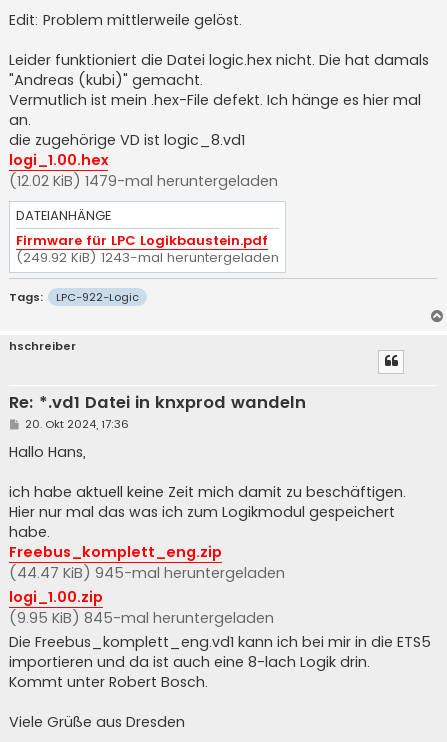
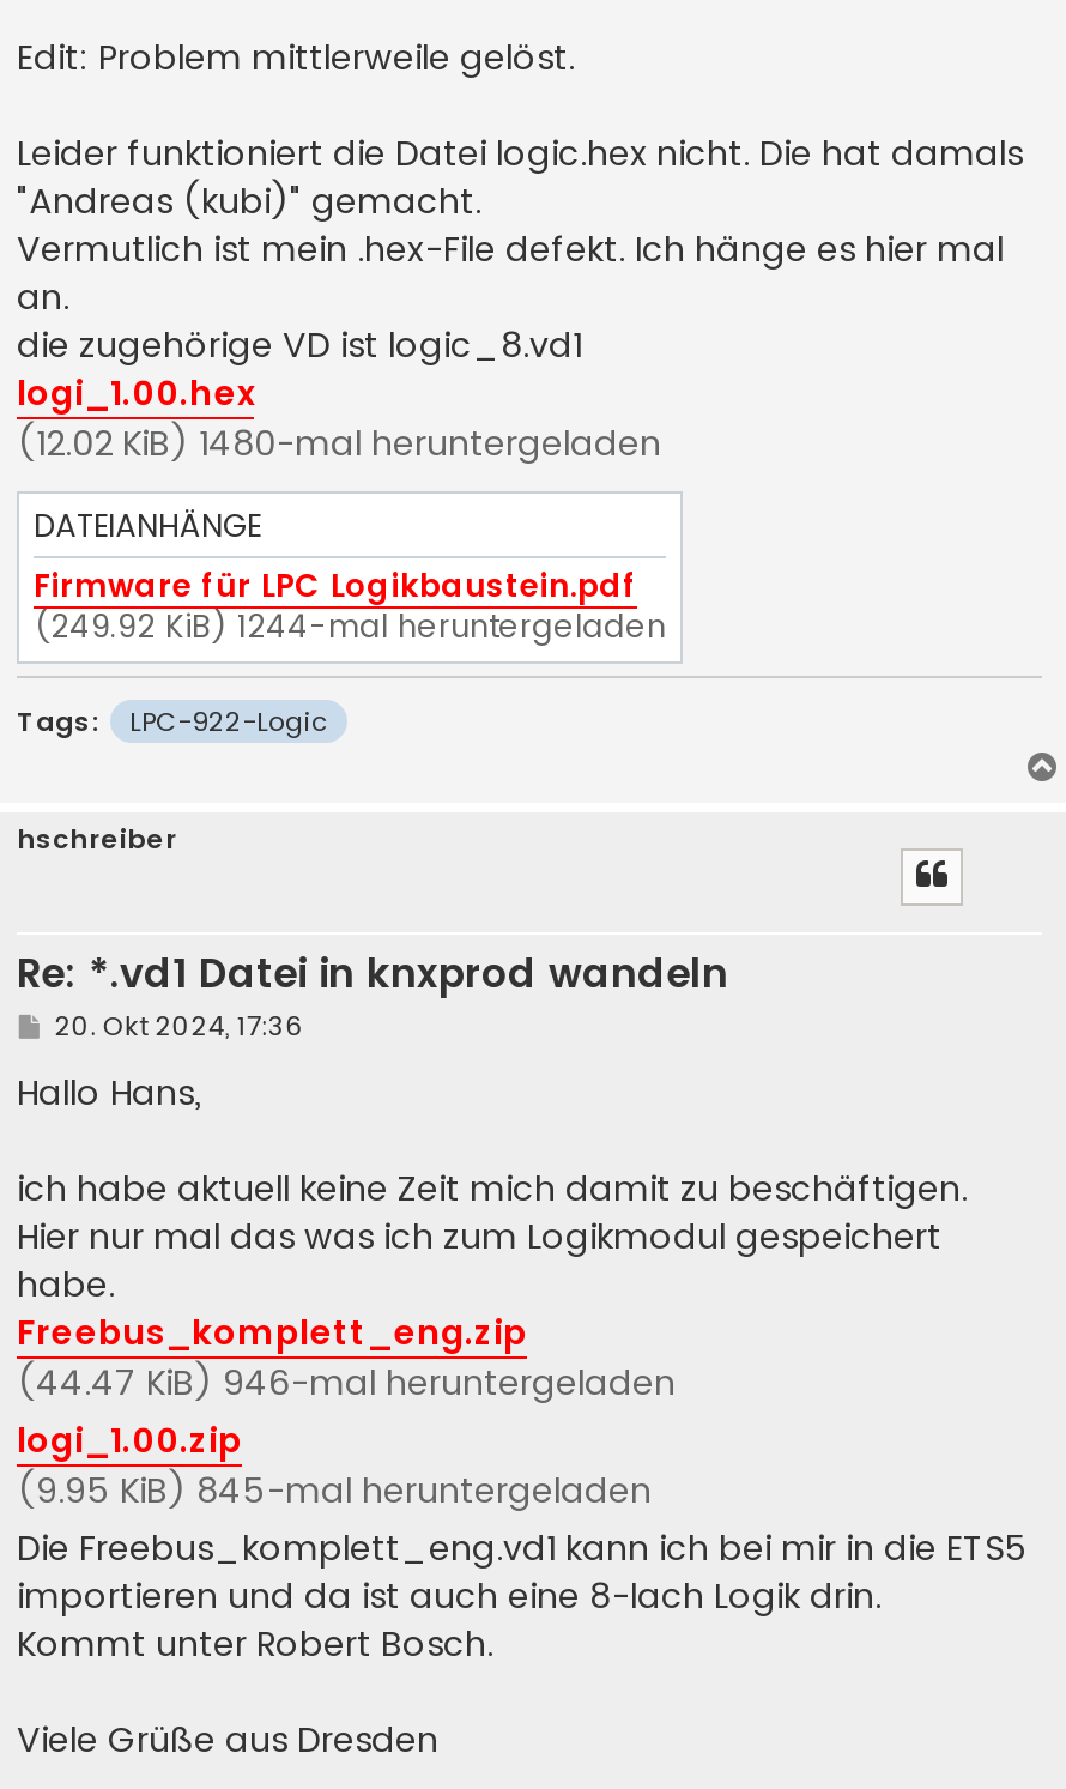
- (12.02 KiB) 1479-mal heruntergeladen
+ (12.02 KiB) 1480-mal heruntergeladen

- (249.92 KiB) 1243-mal heruntergeladen
+ (249.92 KiB) 1244-mal heruntergeladen

- (44.47 KiB) 945-mal heruntergeladen
+ (44.47 KiB) 946-mal heruntergeladen
